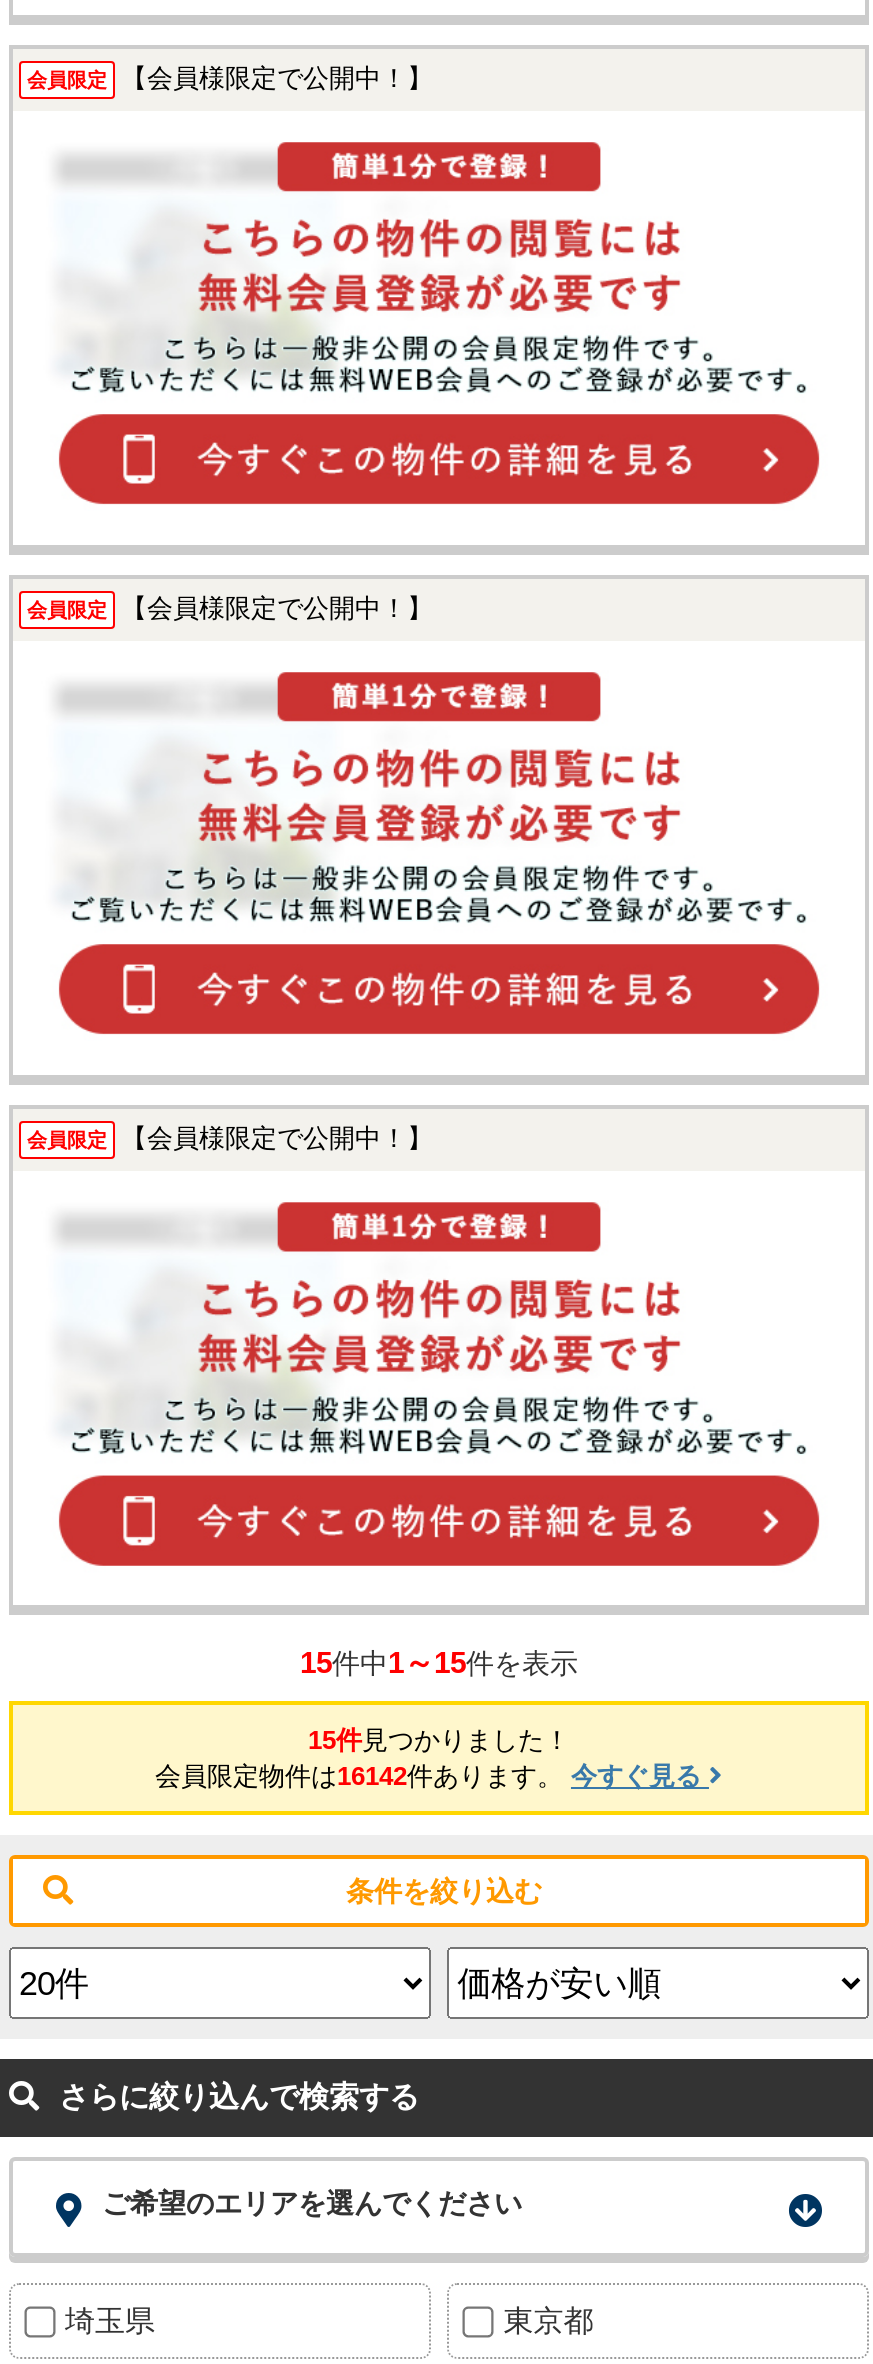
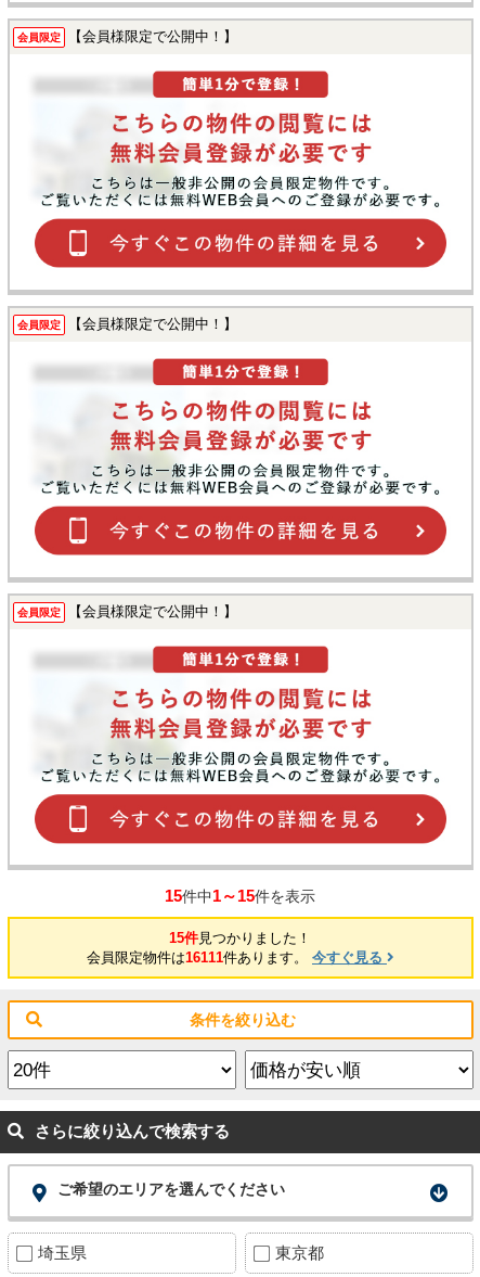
- 会員限定物件は16142件あります。今すぐ見る
+ 会員限定物件は16111件あります。今すぐ見る
